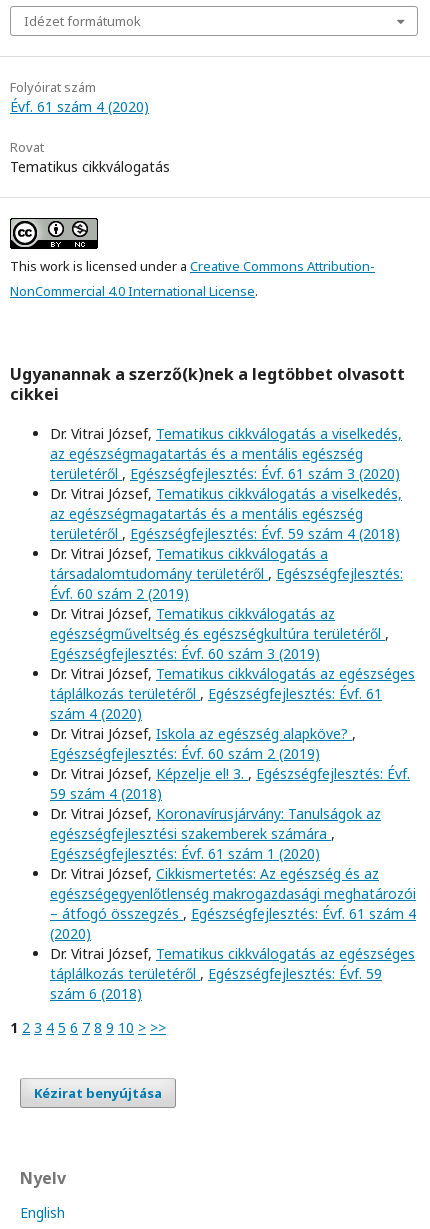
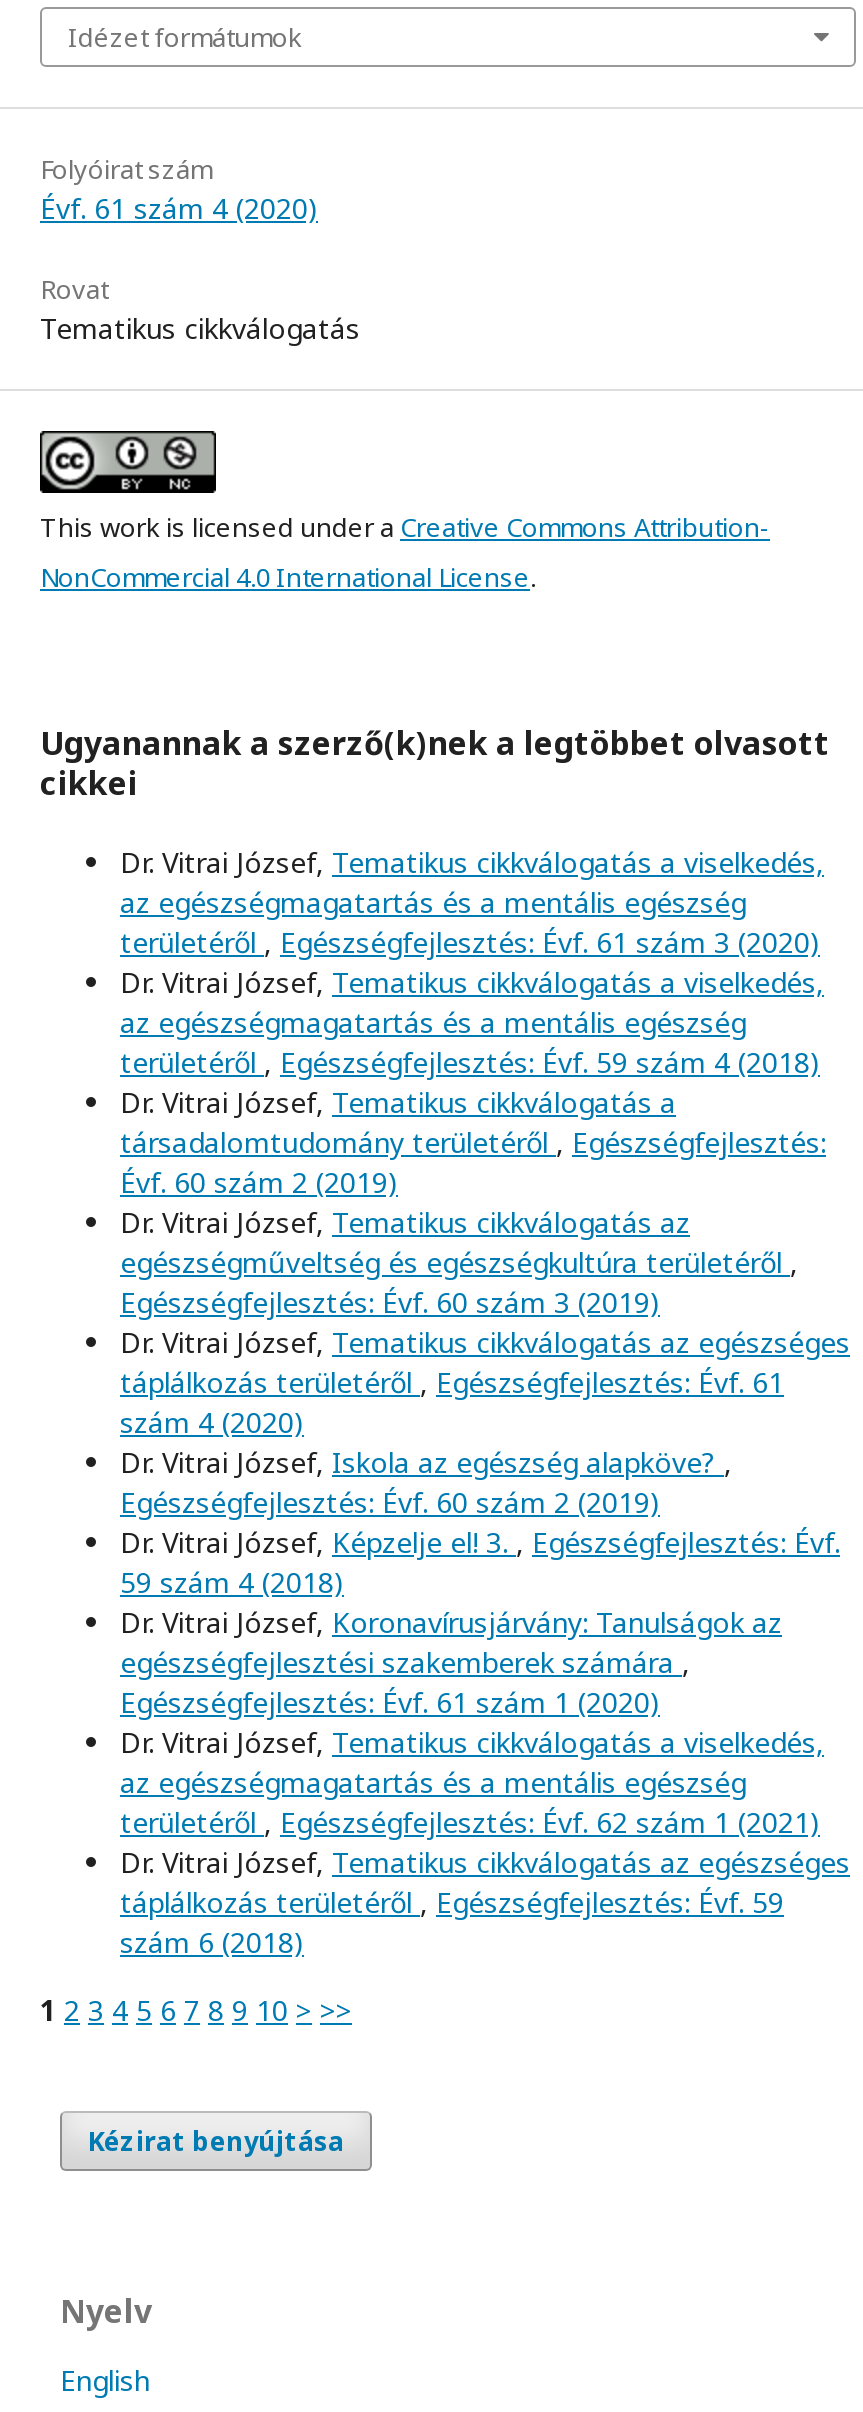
- Dr. Vitrai József, Cikkismertetés: Az egészség és az
- egészségegyenlőtlenség makrogazdasági meghatározói
- – átfogó összegzés, Egészségfejlesztés: Évf. 61 szám 4
- (2020)
+ Dr. Vitrai József, Tematikus cikkválogatás a viselkedés,
+ az egészségmagatartás és a mentális egészség
+ területéről, Egészségfejlesztés: Évf. 62 szám 1 (2021)
